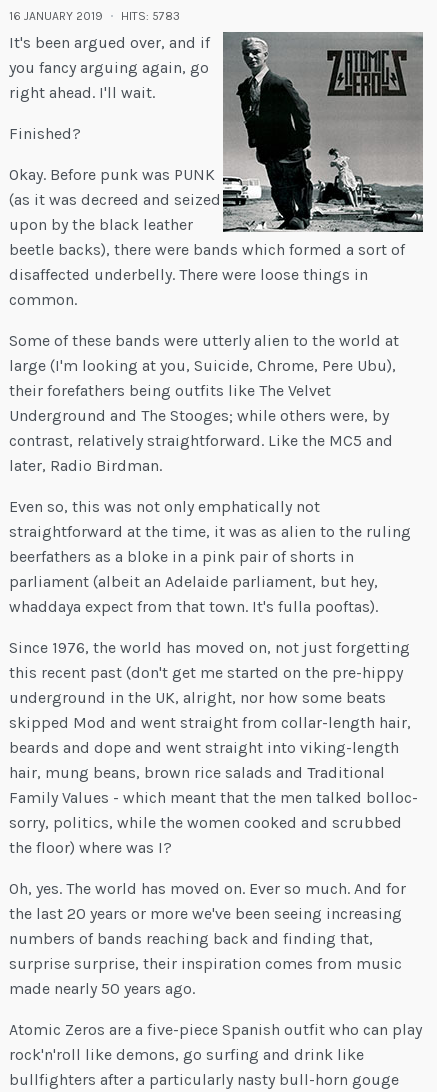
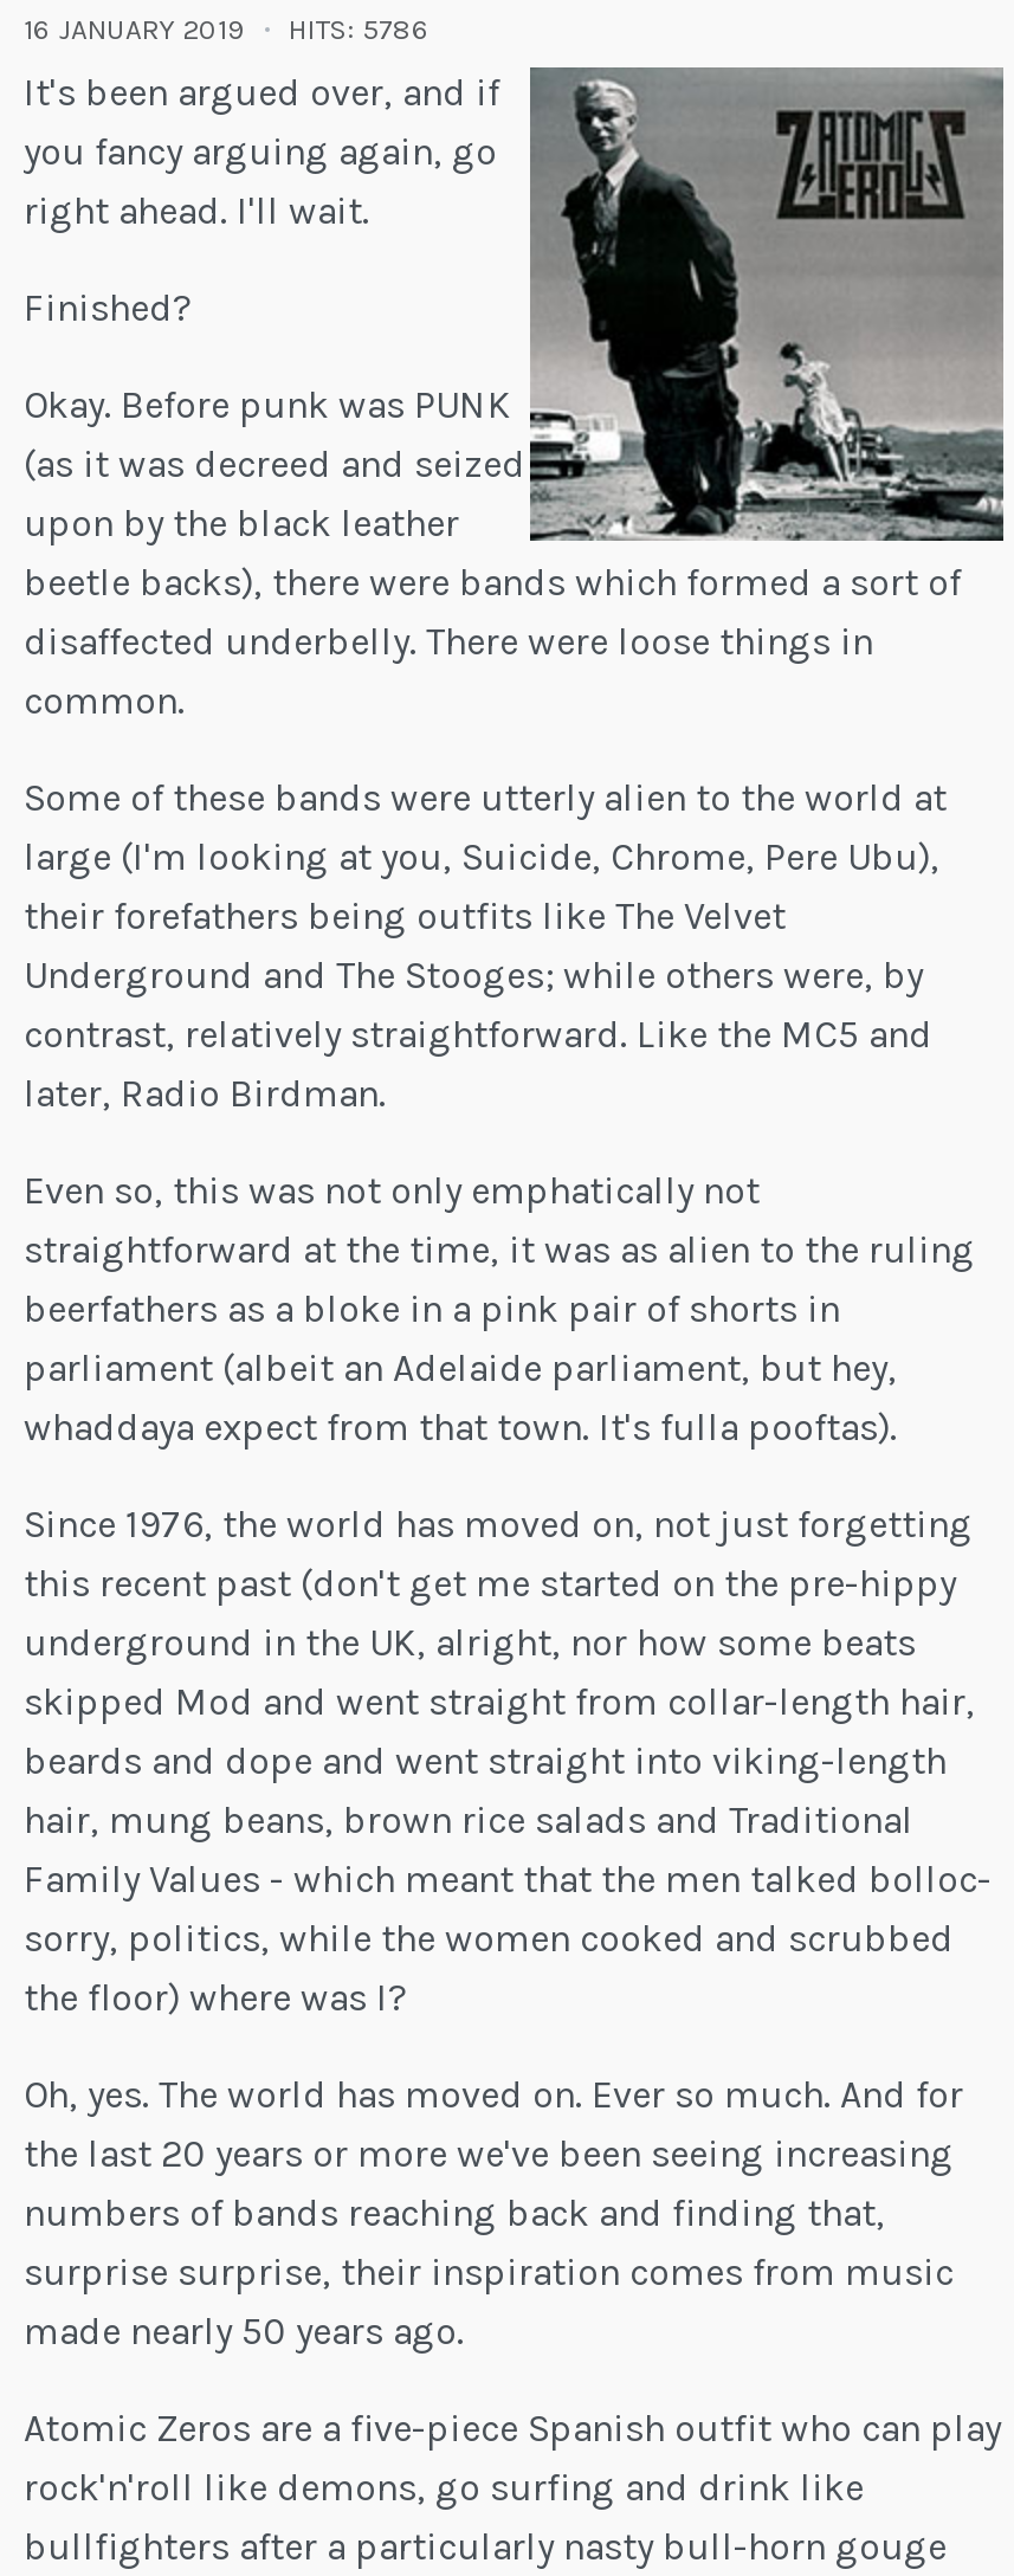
- 16 JANUARY 2019 HITS: 5783
+ 16 JANUARY 2019 HITS: 5786
